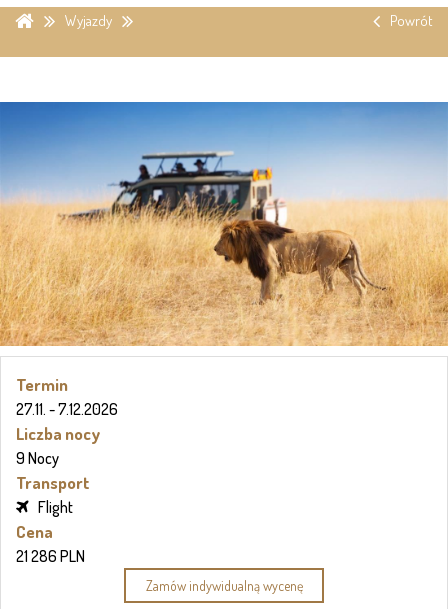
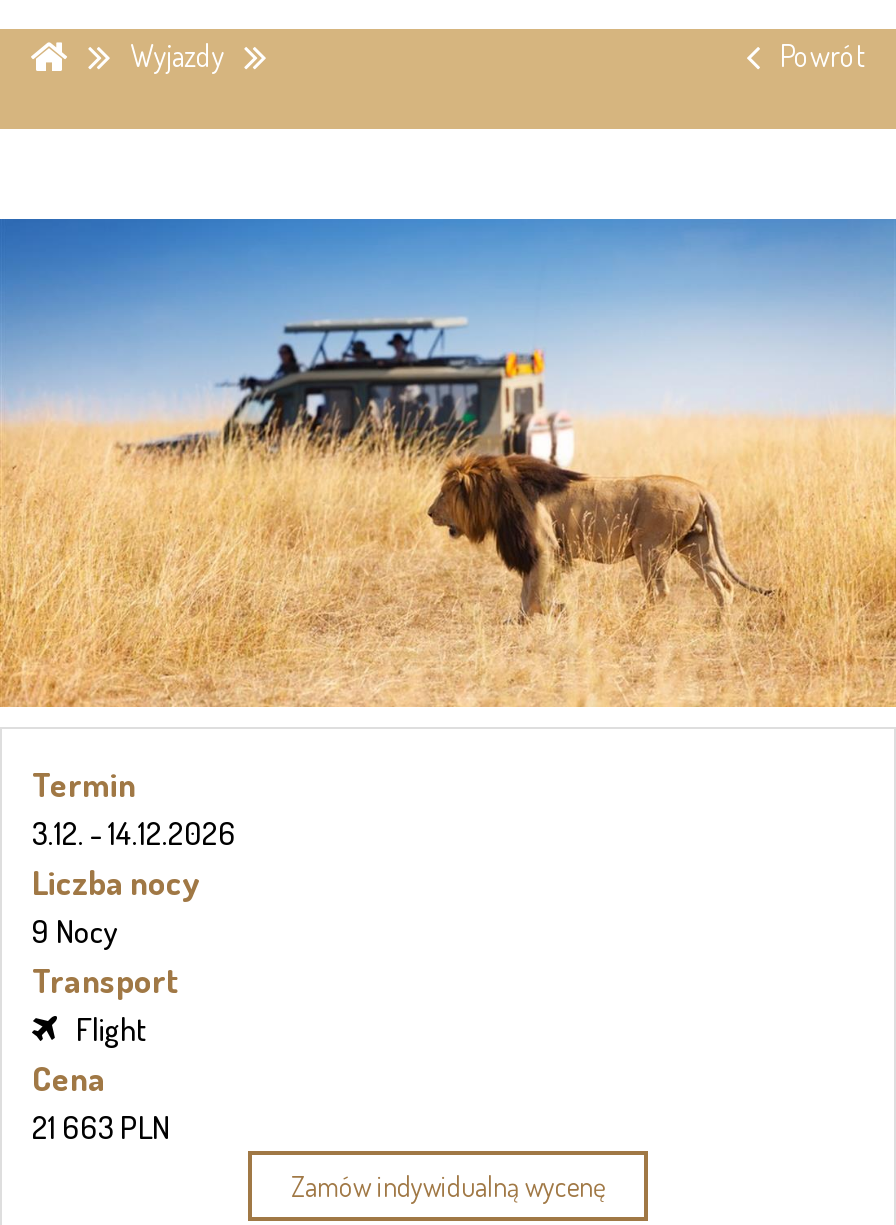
- 27.11. - 7.12.2026
+ 3.12. - 14.12.2026

- 21 286 PLN
+ 21 663 PLN
